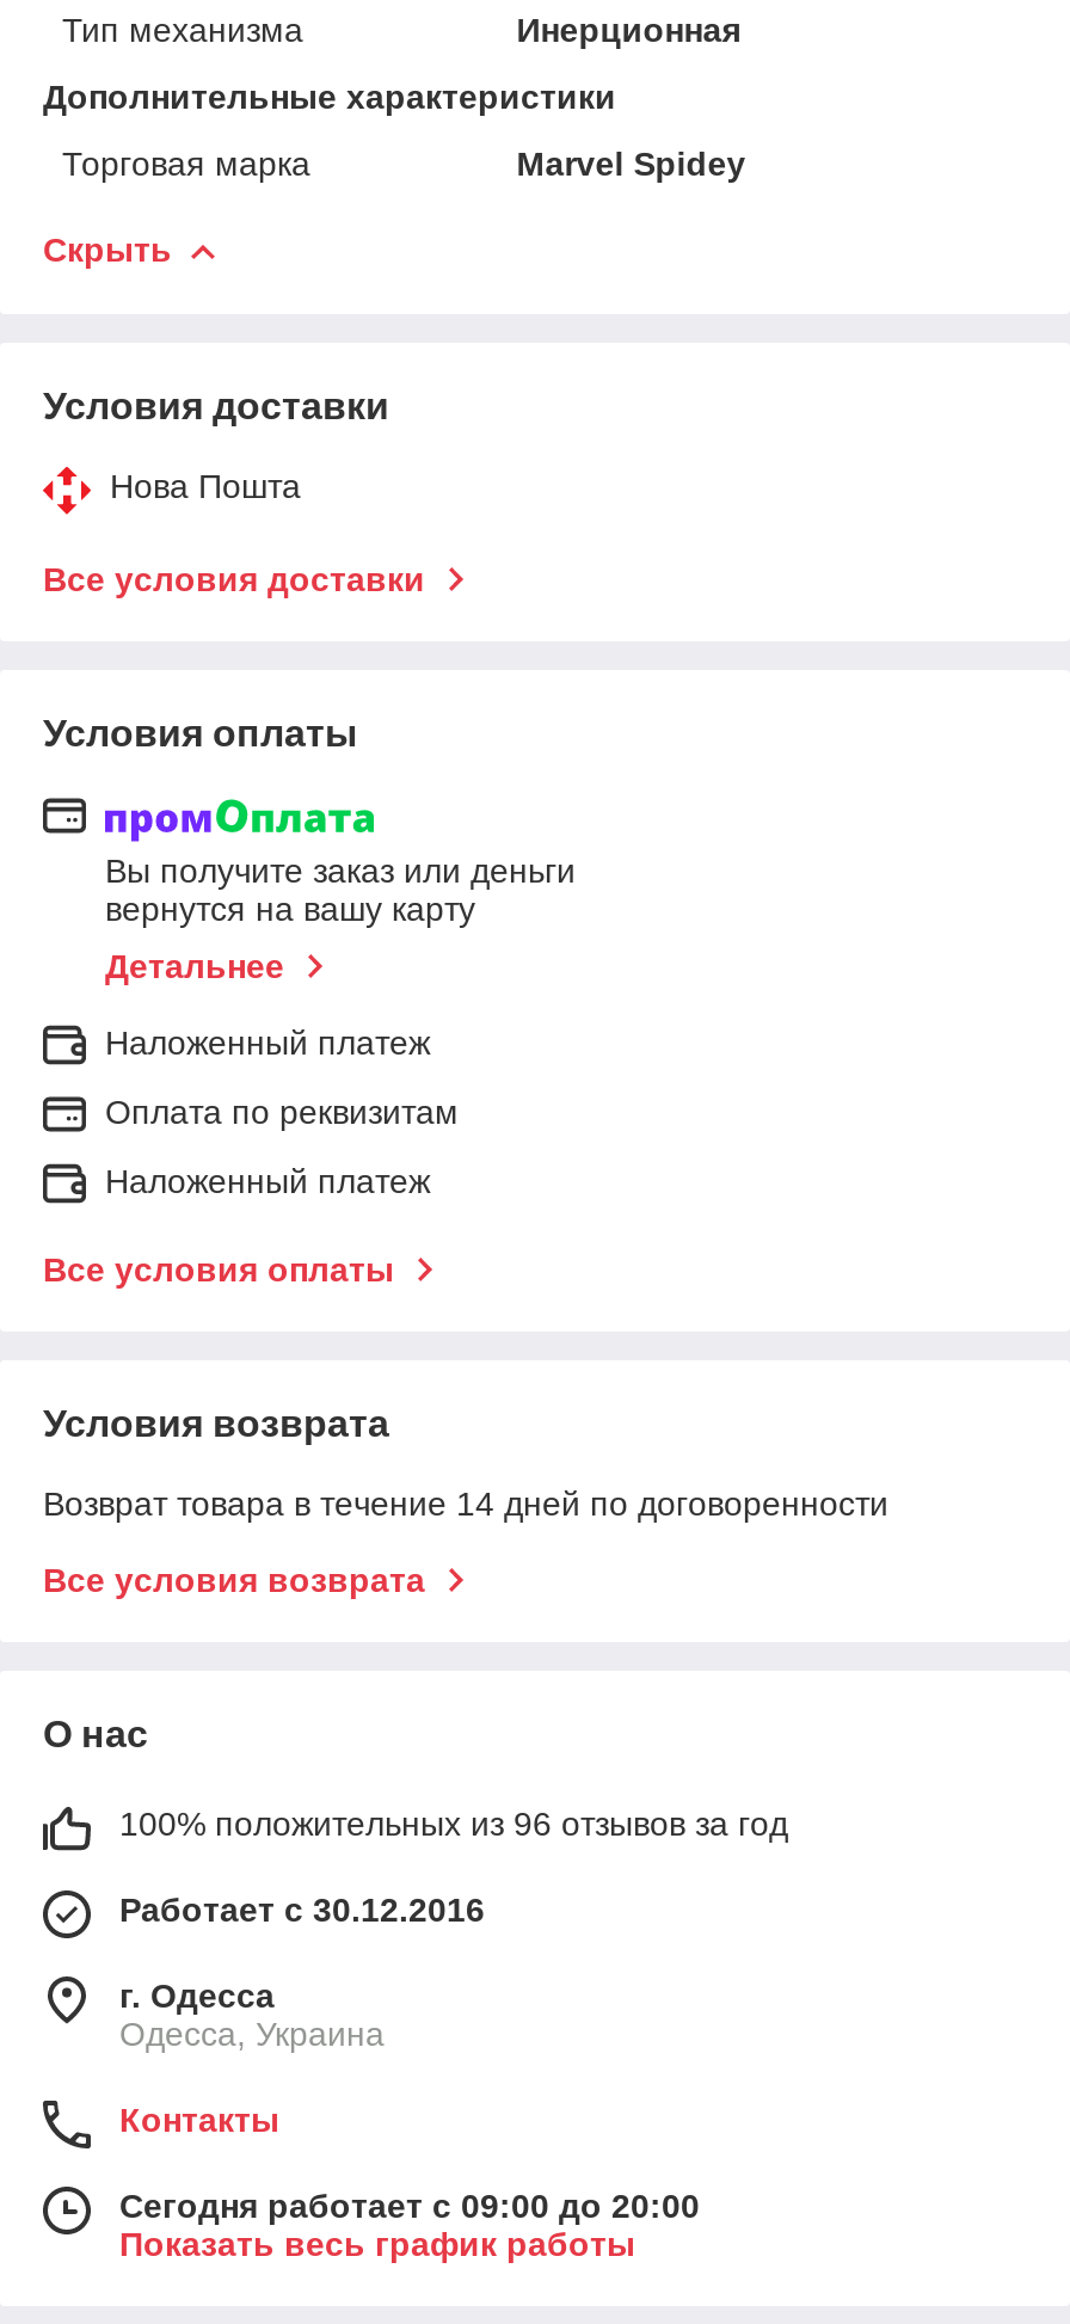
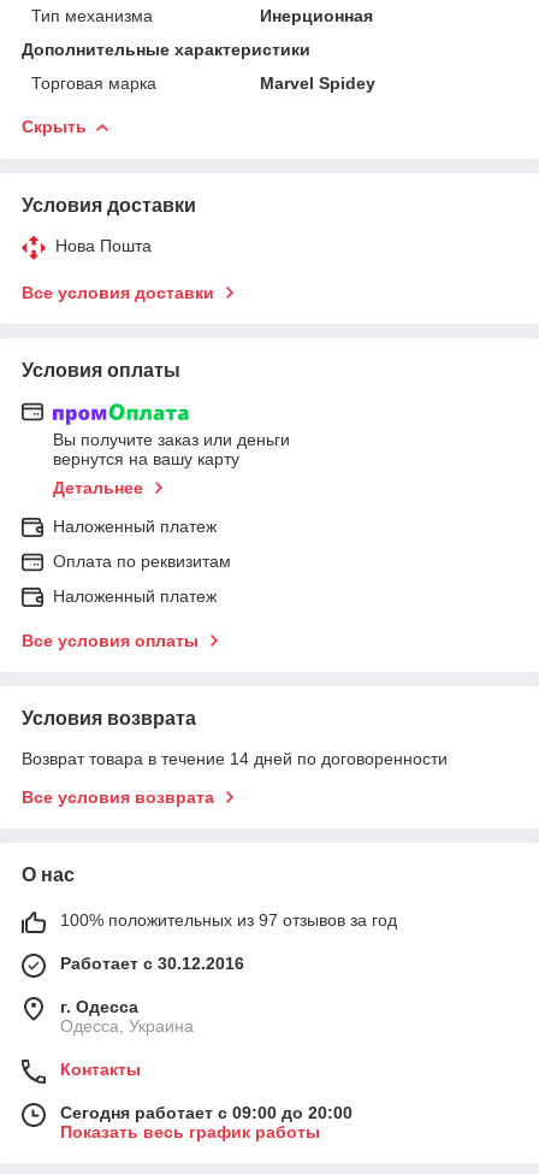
- 100% положительных из 96 отзывов за год
+ 100% положительных из 97 отзывов за год
